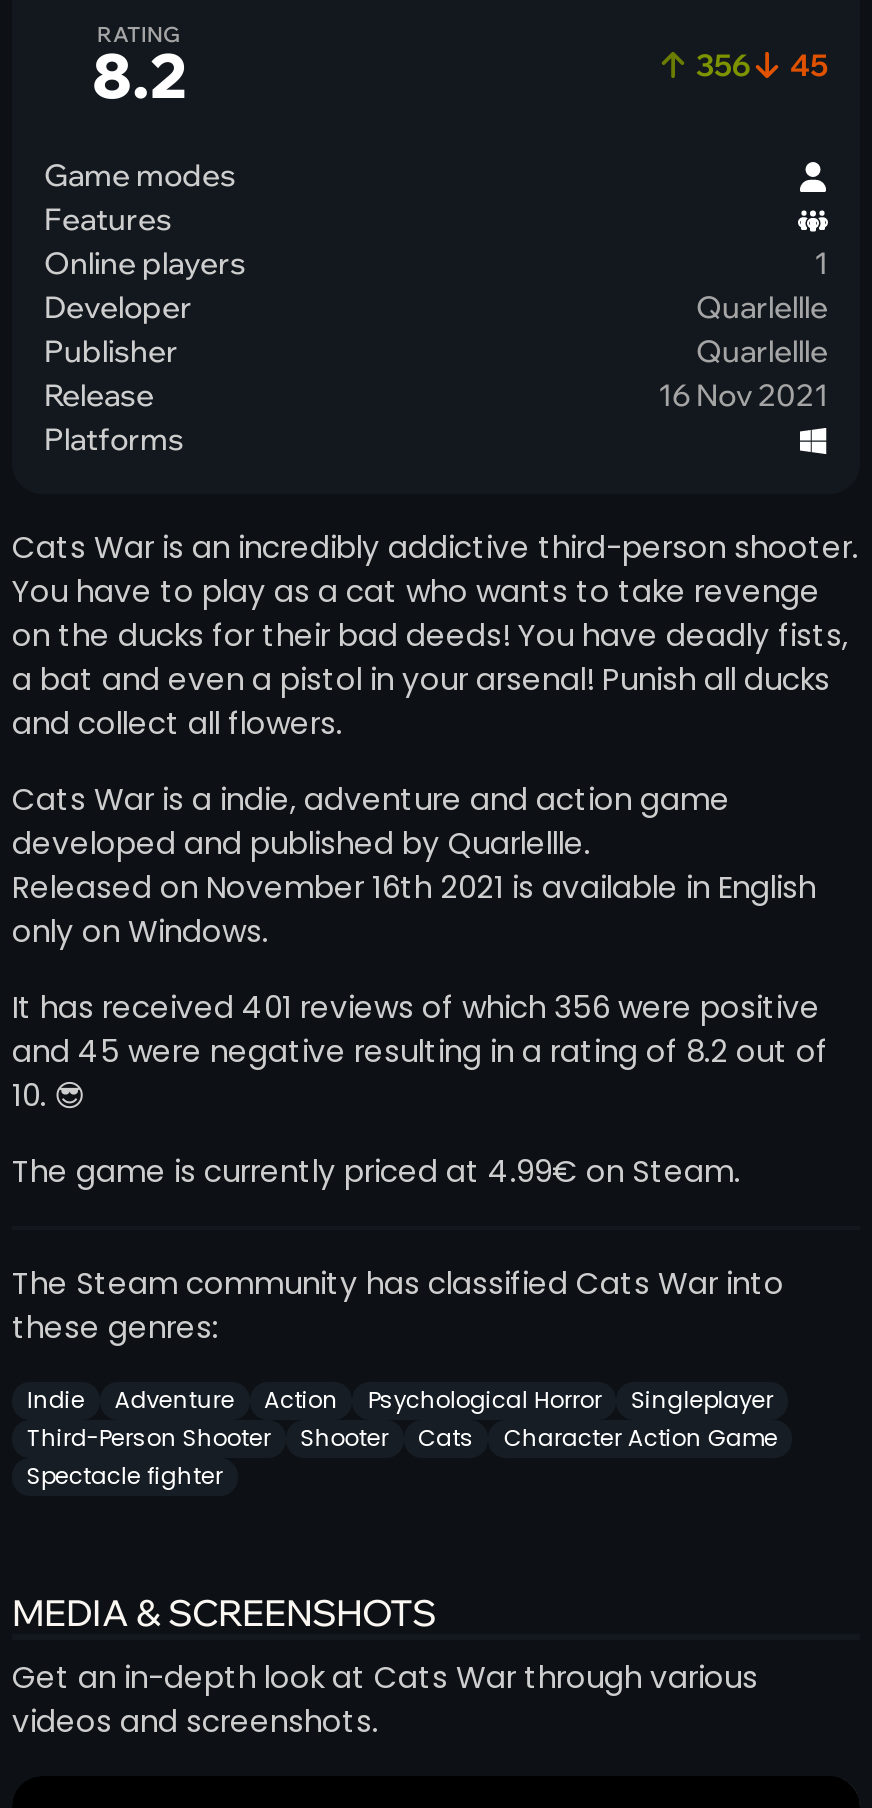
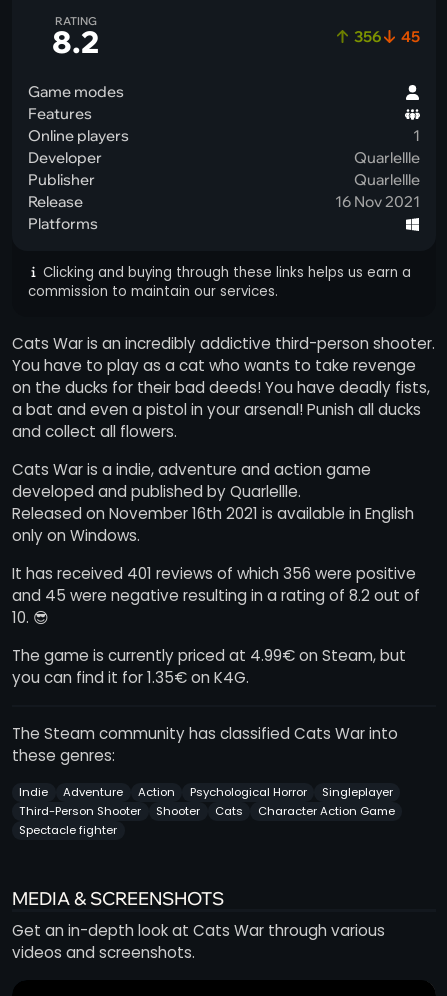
+ Clicking and buying through these links helps us earn a
+ commission to maintain our services.

- The game is currently priced at 4.99€ on Steam.
+ The game is currently priced at 4.99€ on Steam, but
+ you can find it for 1.35€ on K4G.
